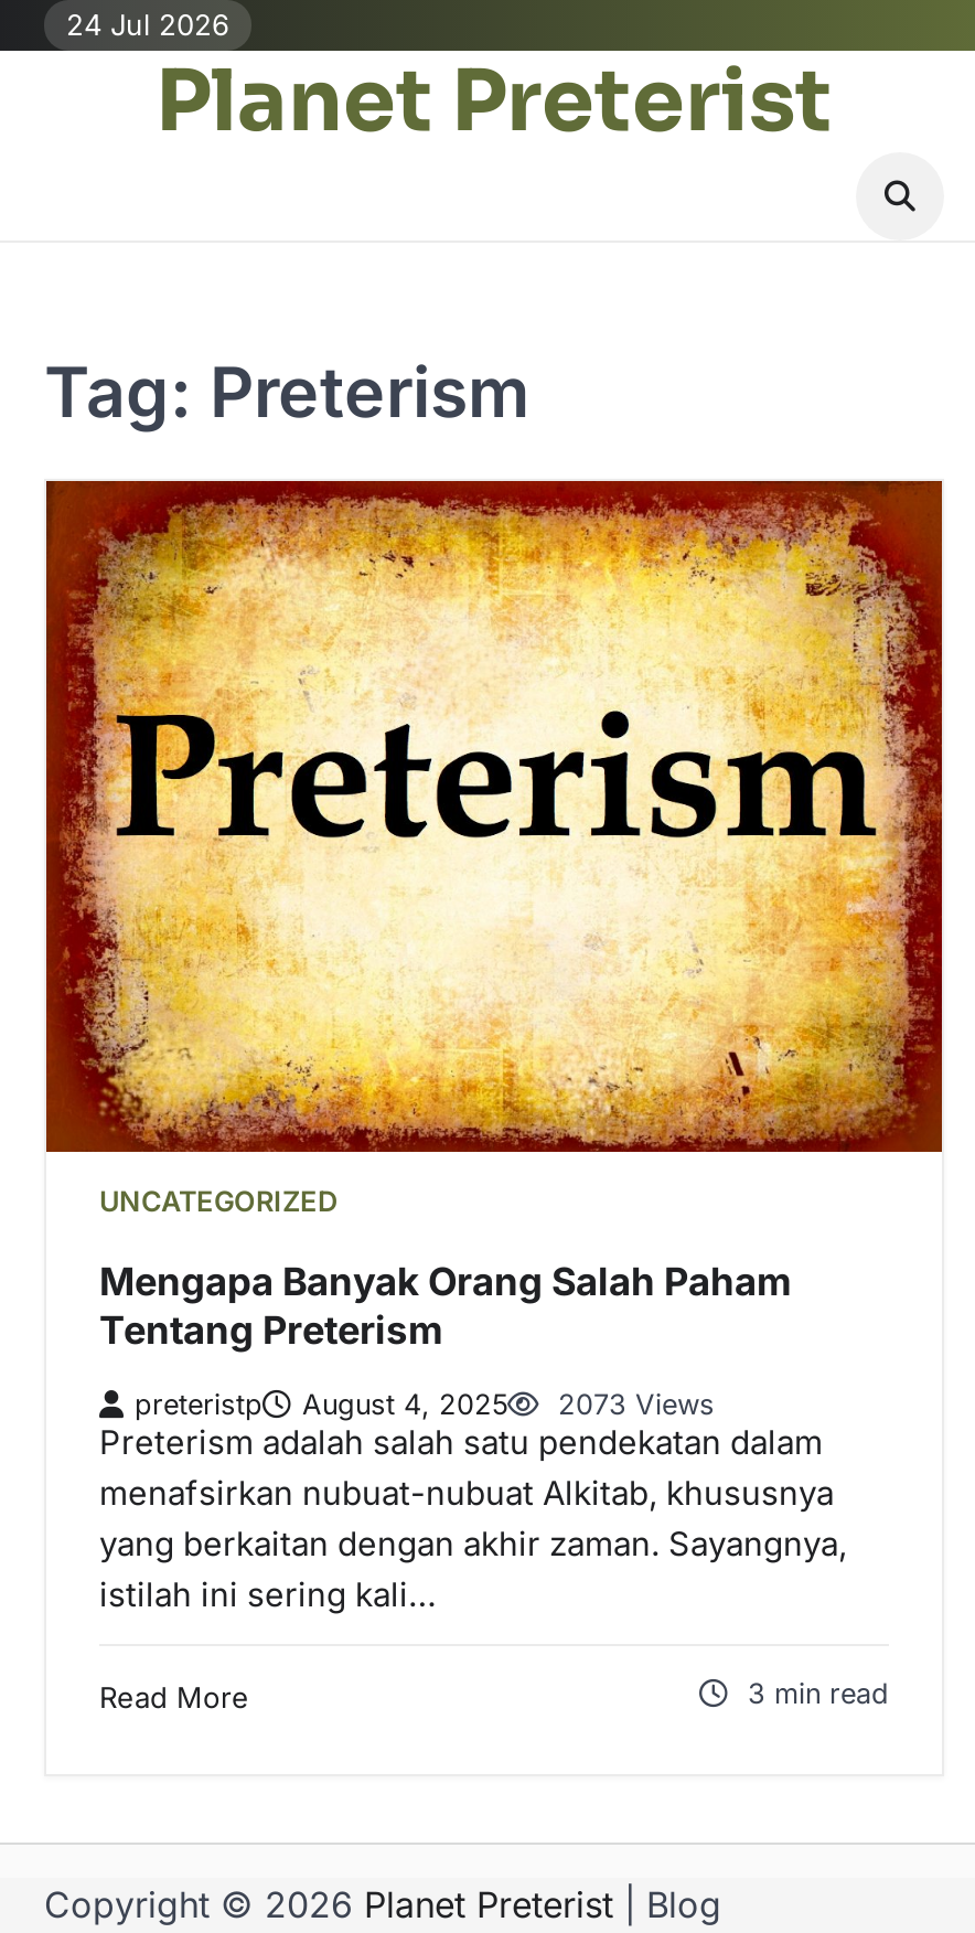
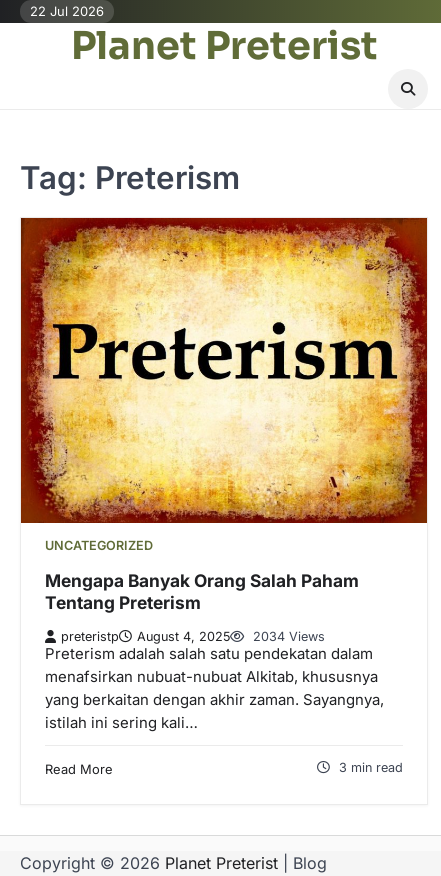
- 24 Jul 2026
+ 22 Jul 2026

- preteristp August 4, 2025 2073 Views
+ preteristp August 4, 2025 2034 Views
